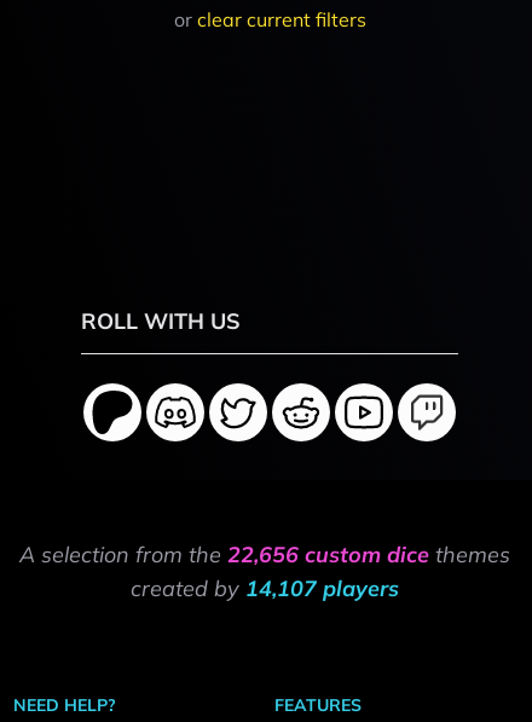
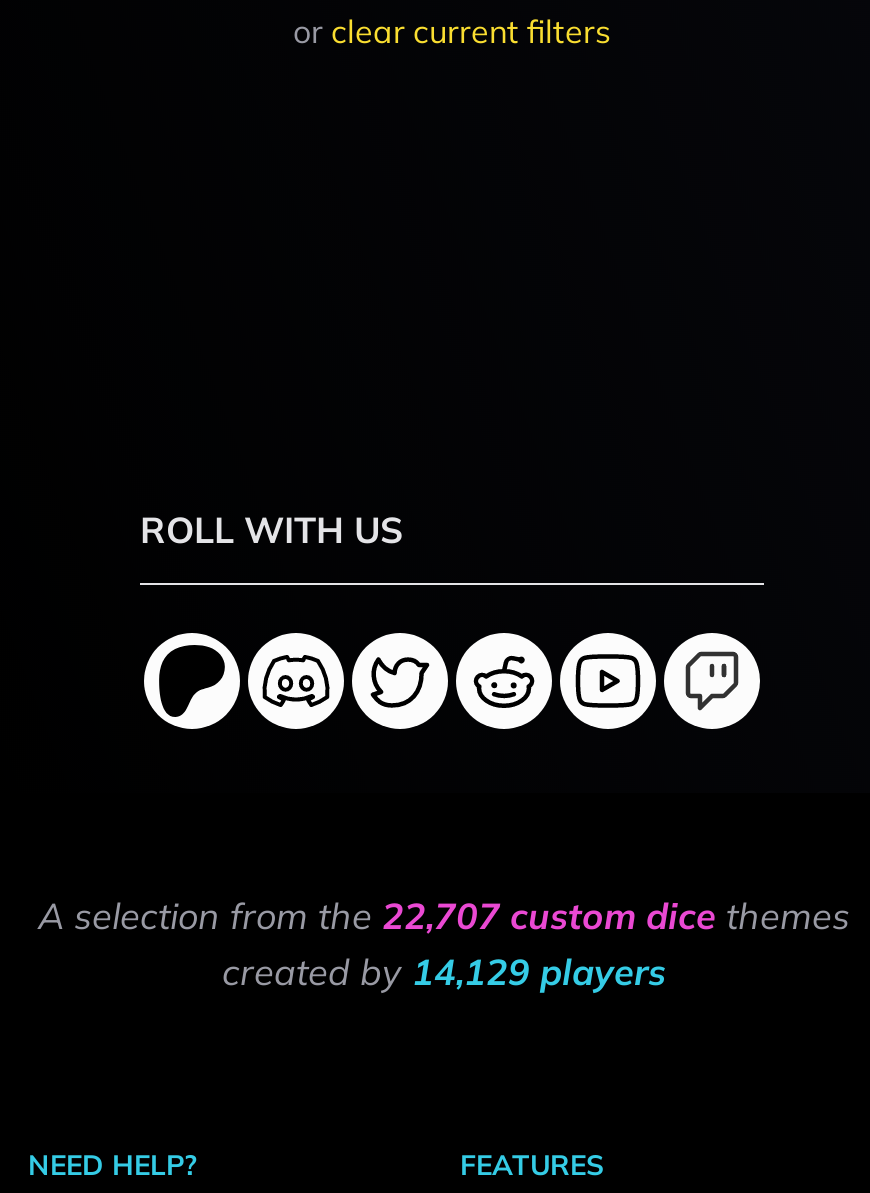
- A selection from the 22,656 custom dice themes
+ A selection from the 22,707 custom dice themes

- created by 14,107 players
+ created by 14,129 players
